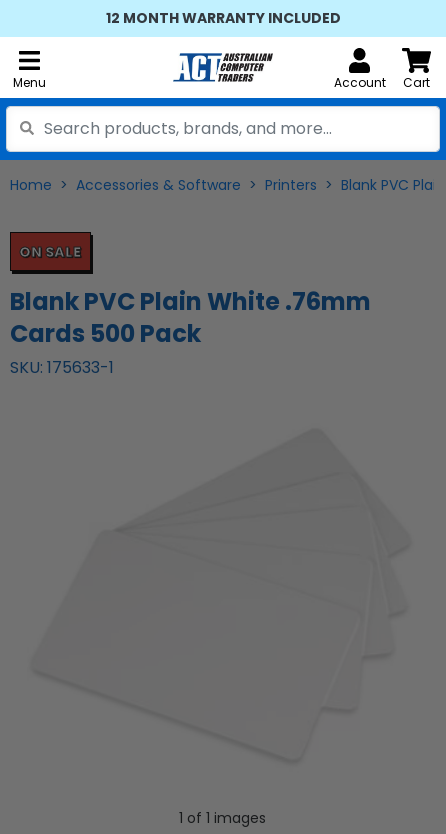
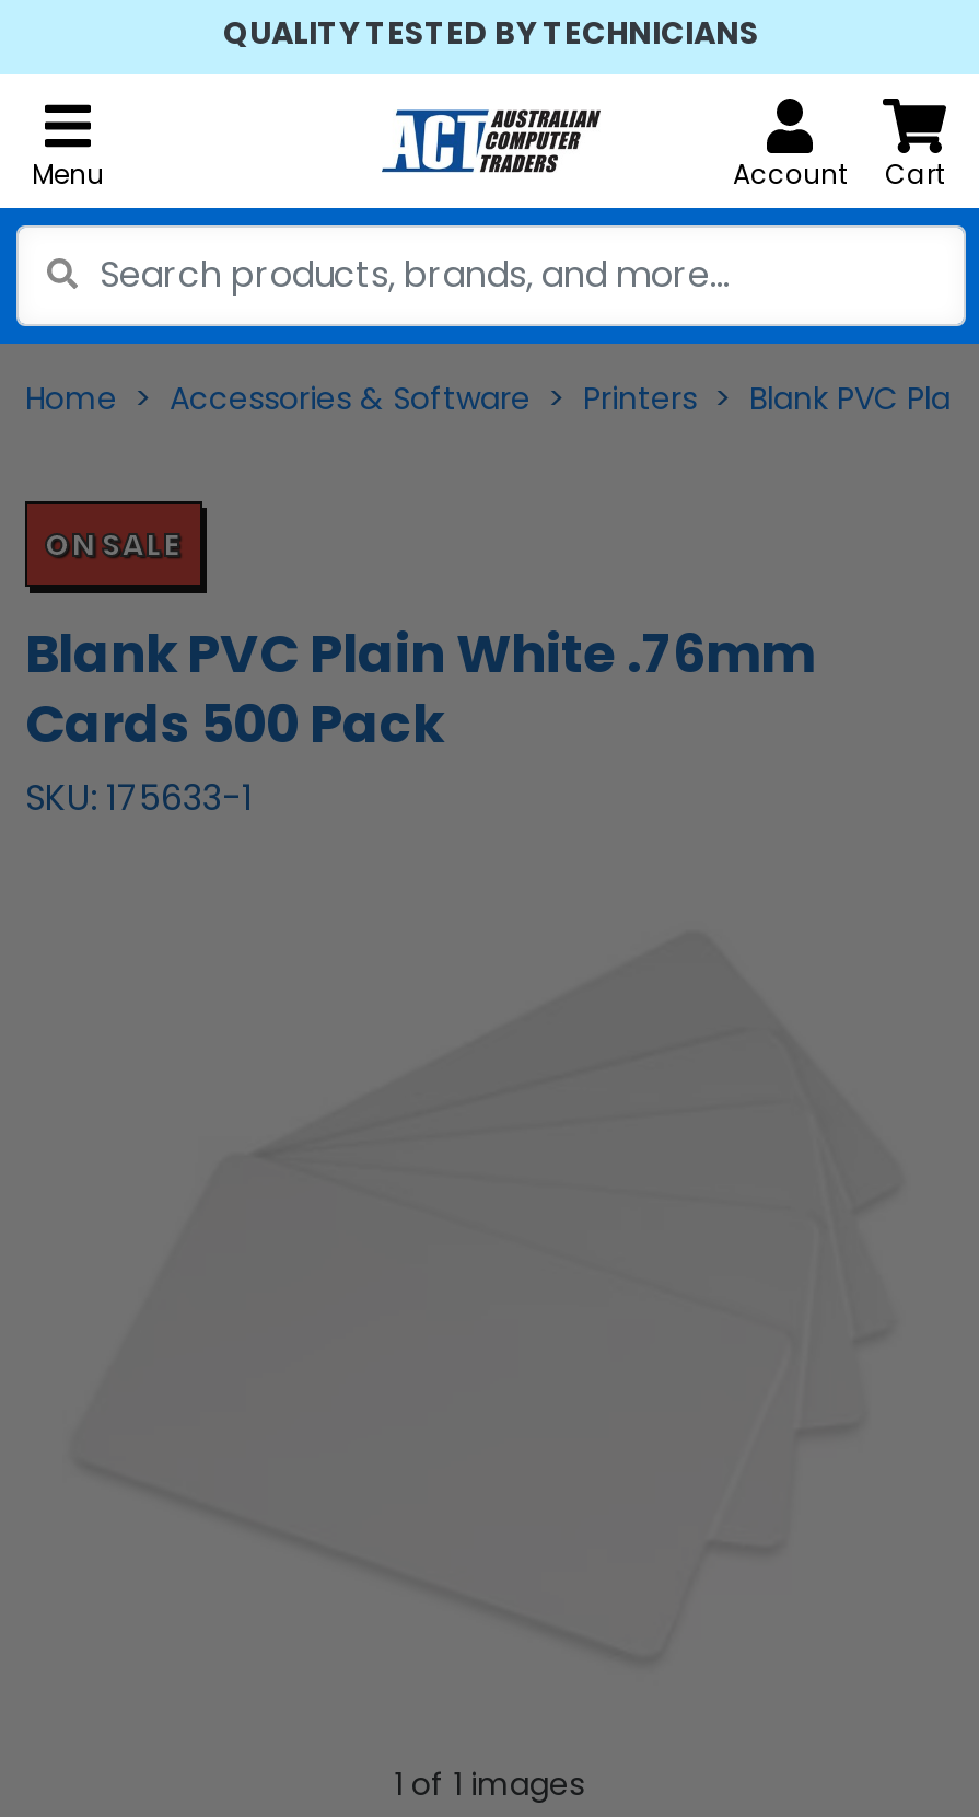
- 12 MONTH WARRANTY INCLUDED
+ QUALITY TESTED BY TECHNICIANS
